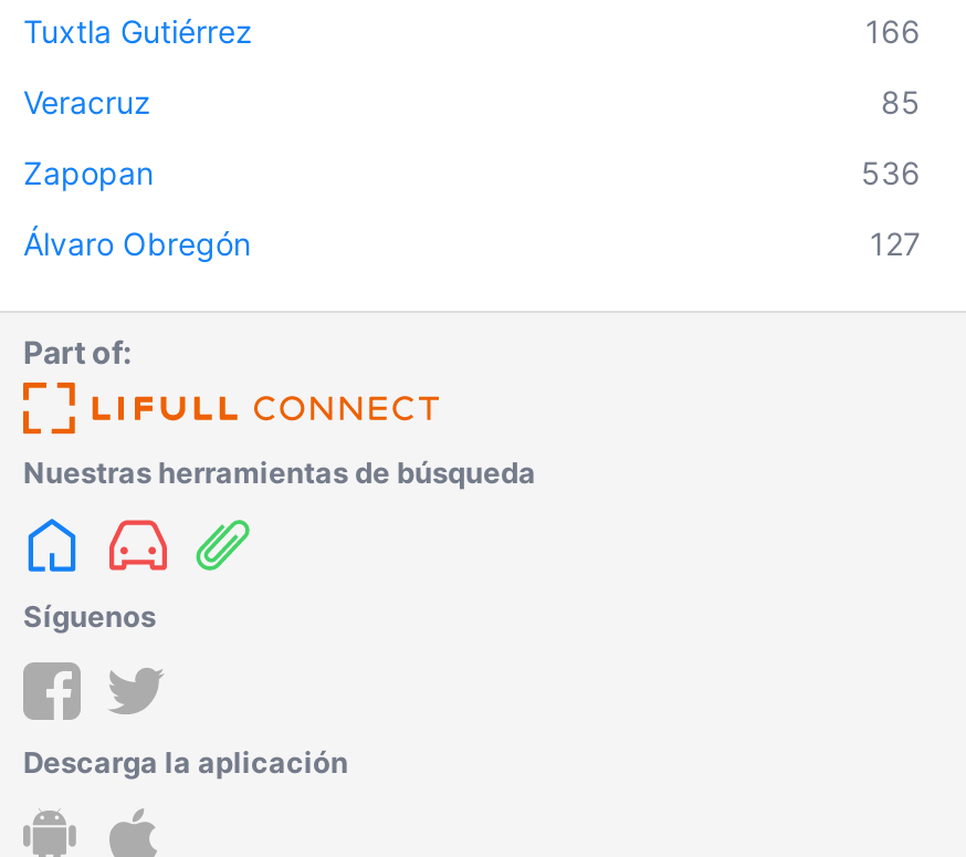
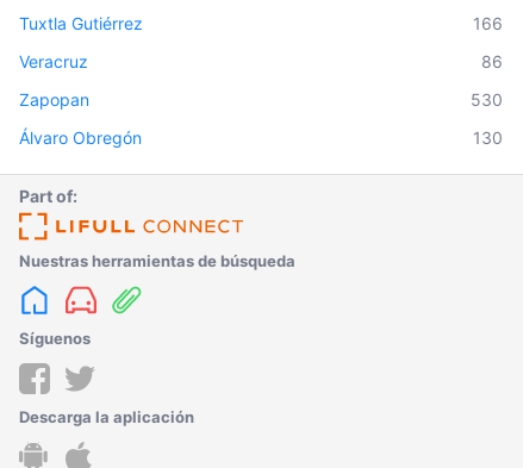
- 85
+ 86

- 536
+ 530

- 127
+ 130
